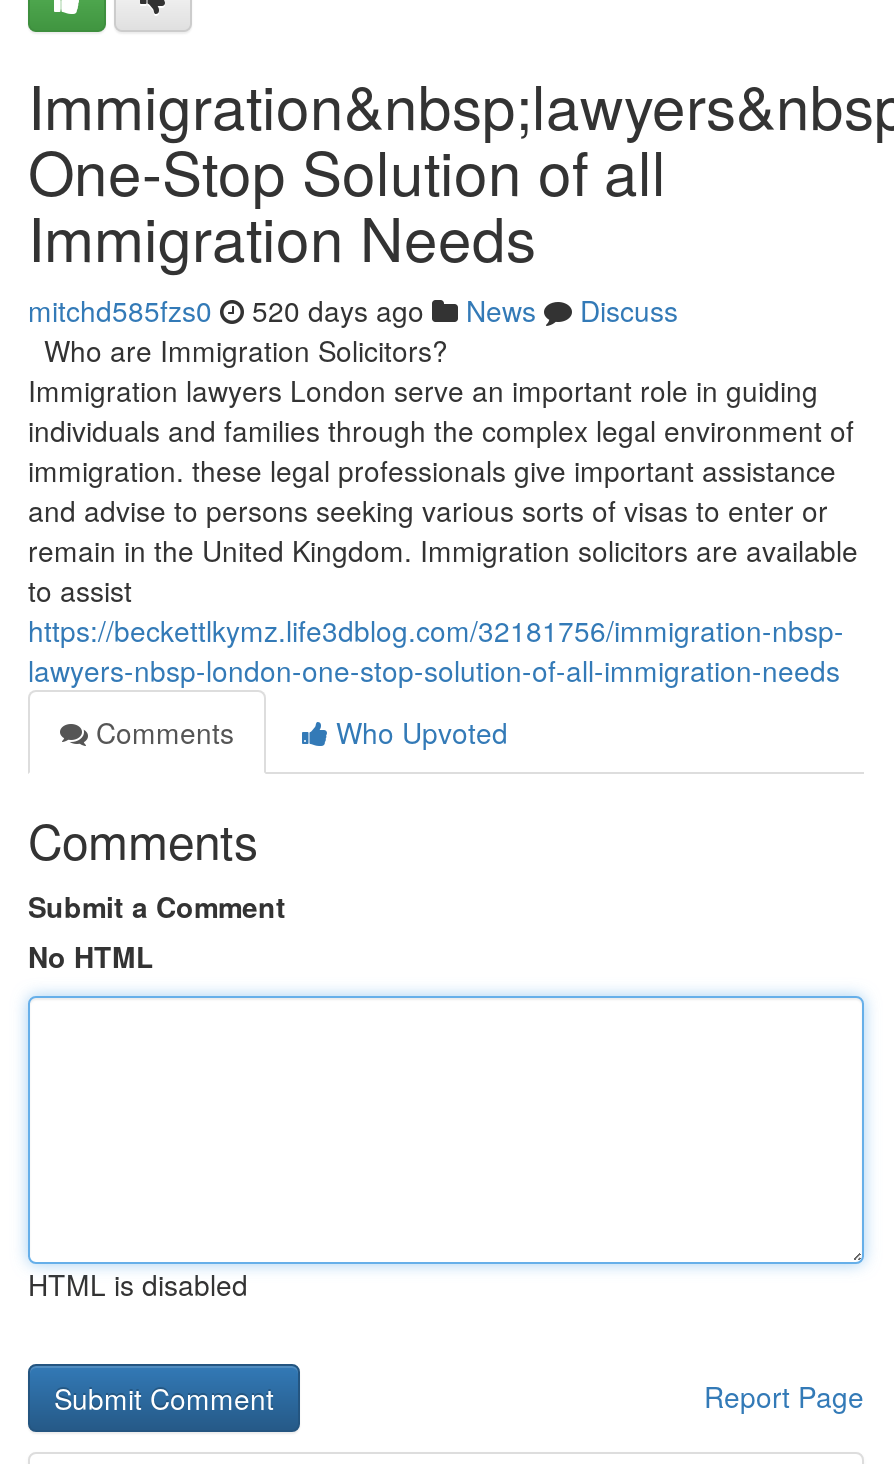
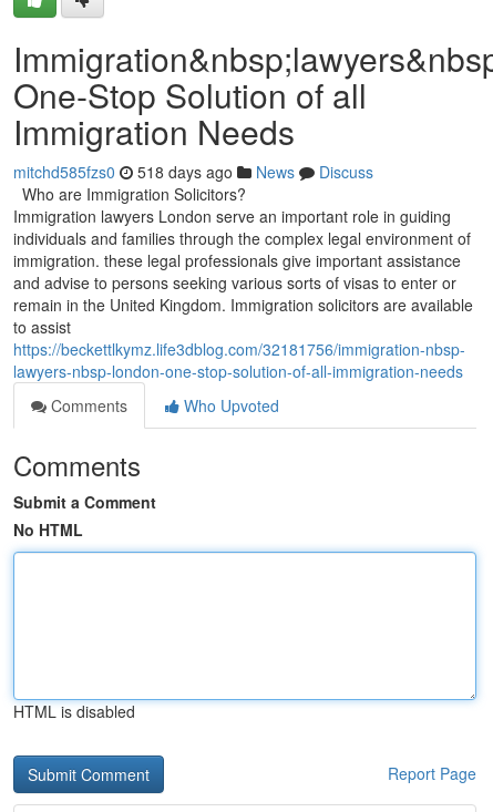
- mitchd585fzs0 520 days ago News Discuss
+ mitchd585fzs0 518 days ago News Discuss
